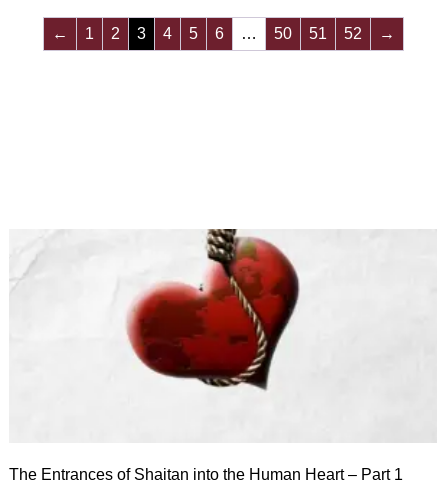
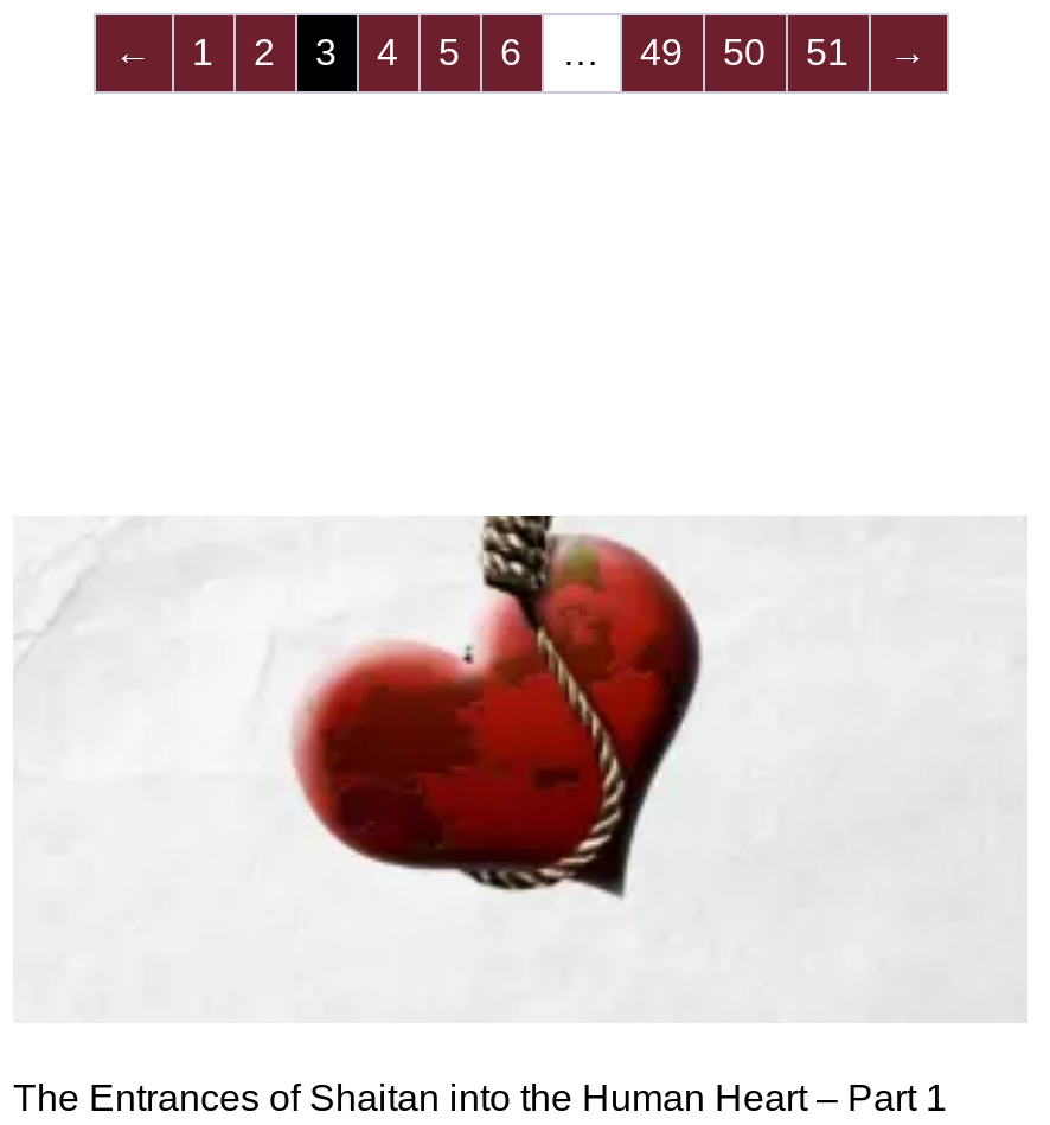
- 52

+ 49
